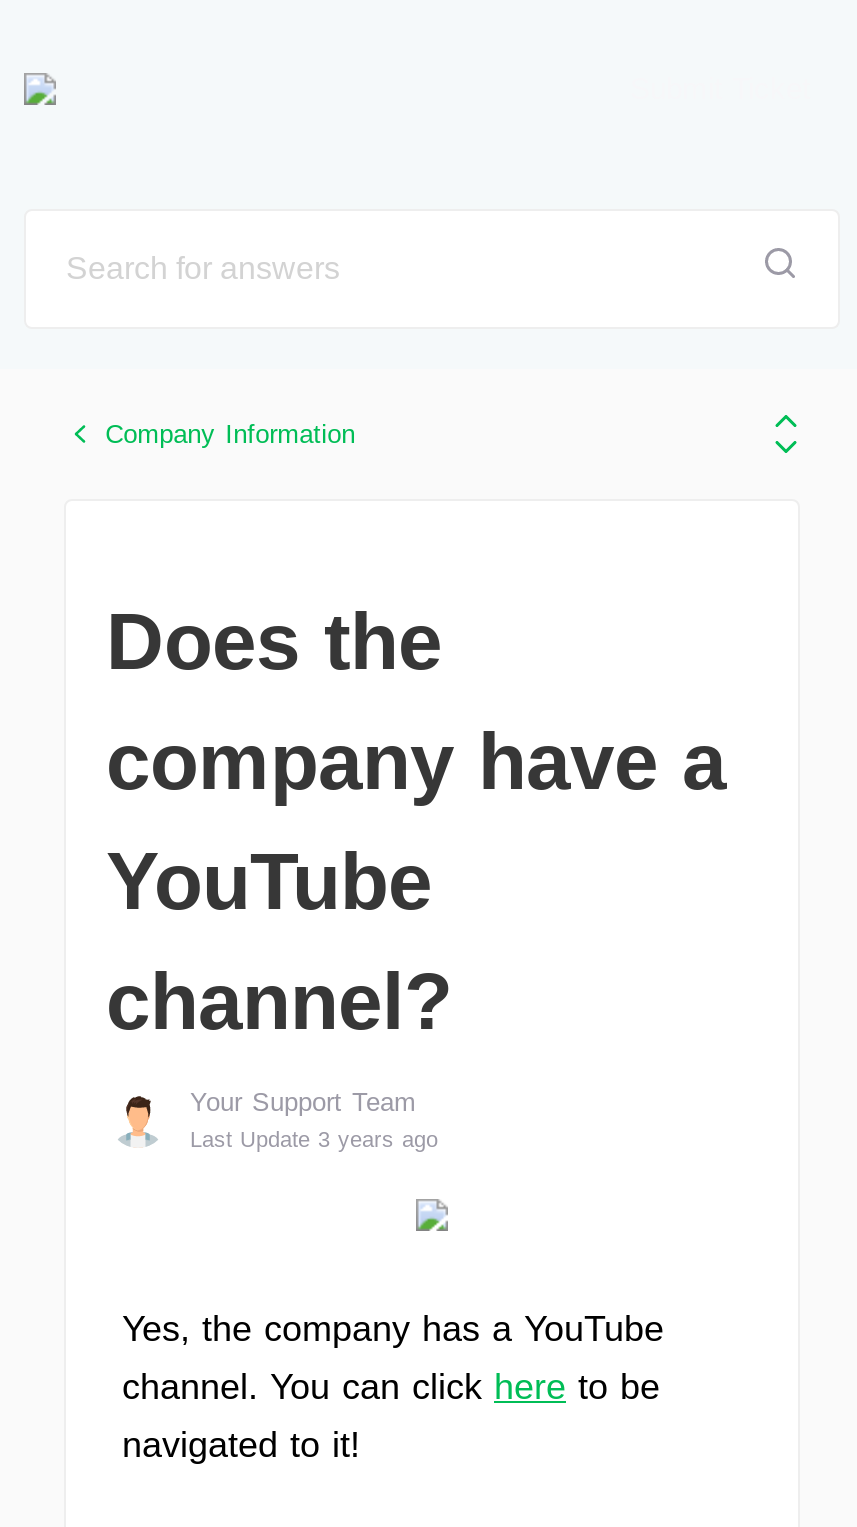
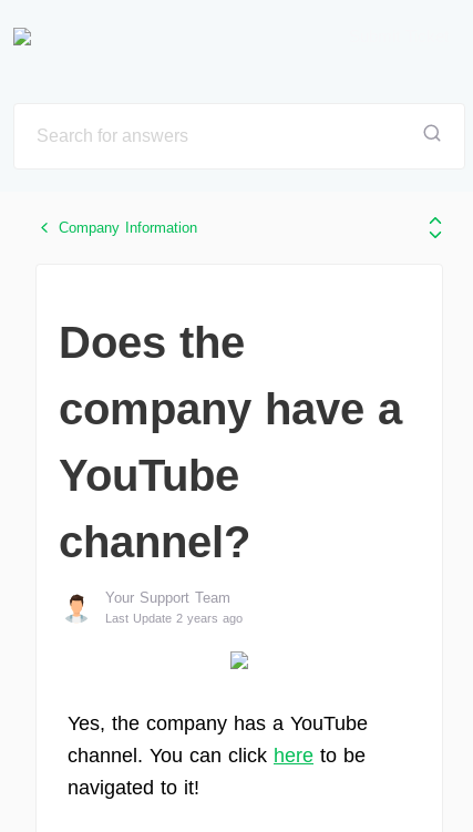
- Last Update 3 years ago
+ Last Update 2 years ago
